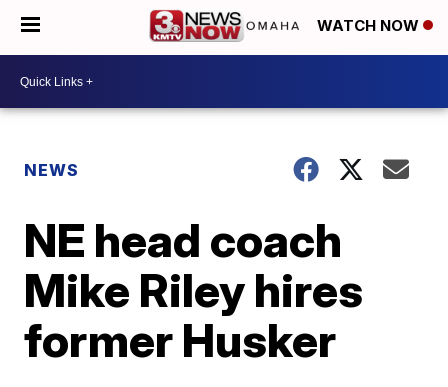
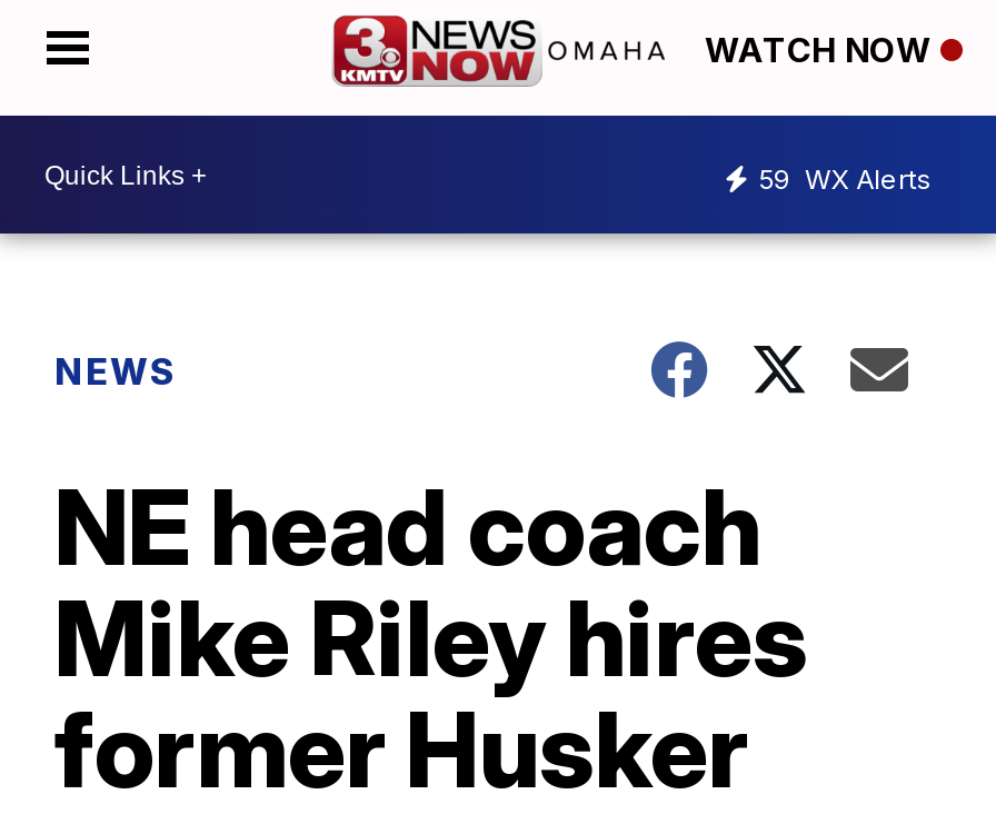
+ 59 WX Alerts
